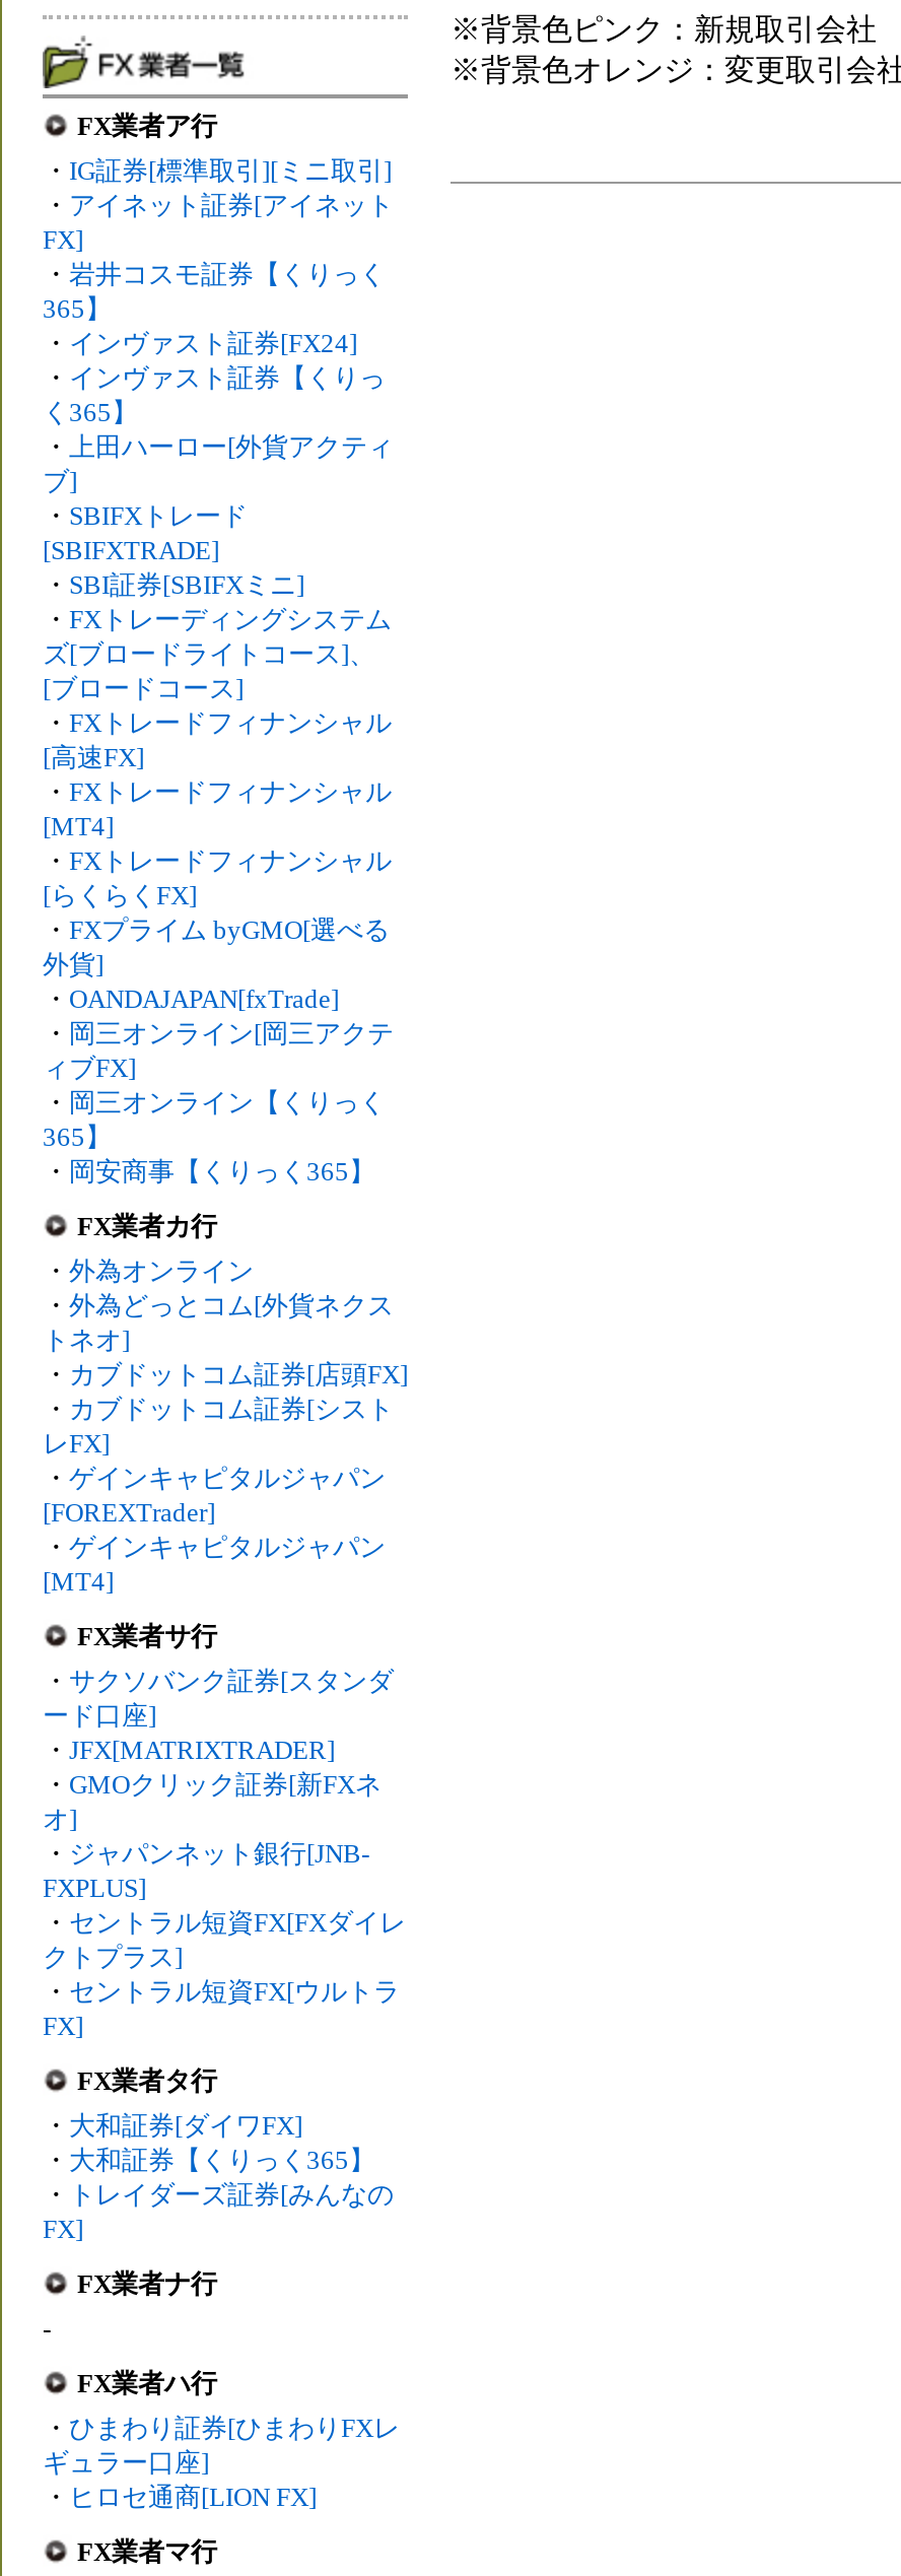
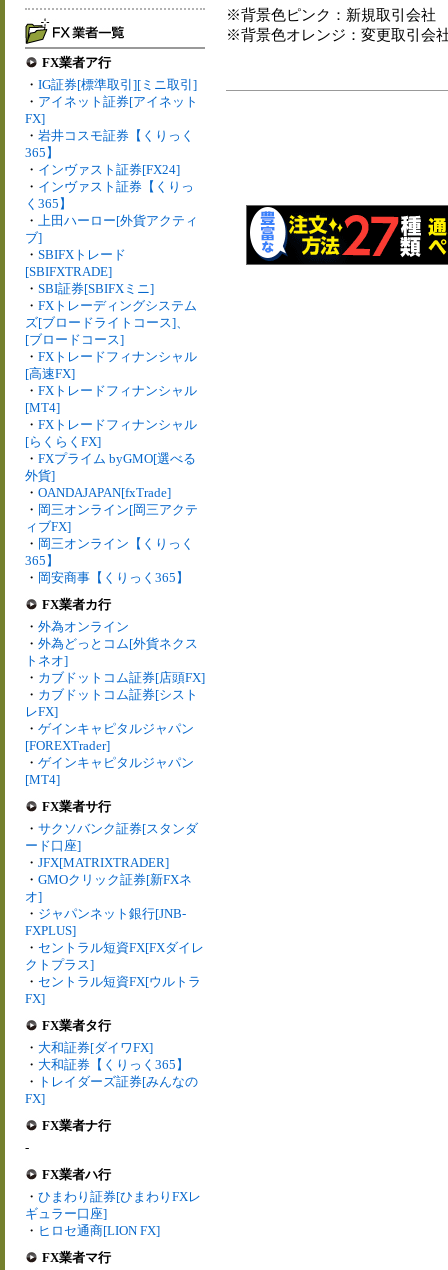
+ [image]
